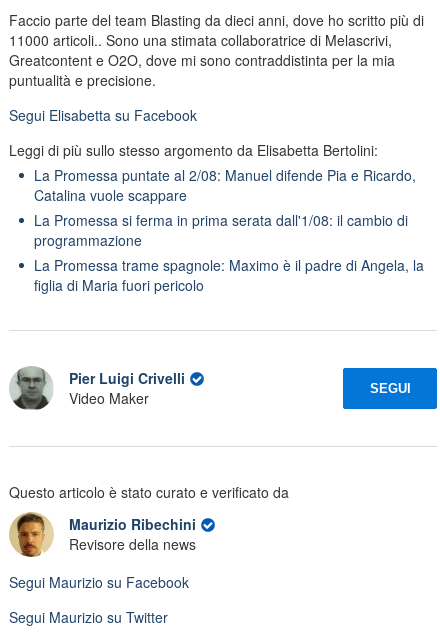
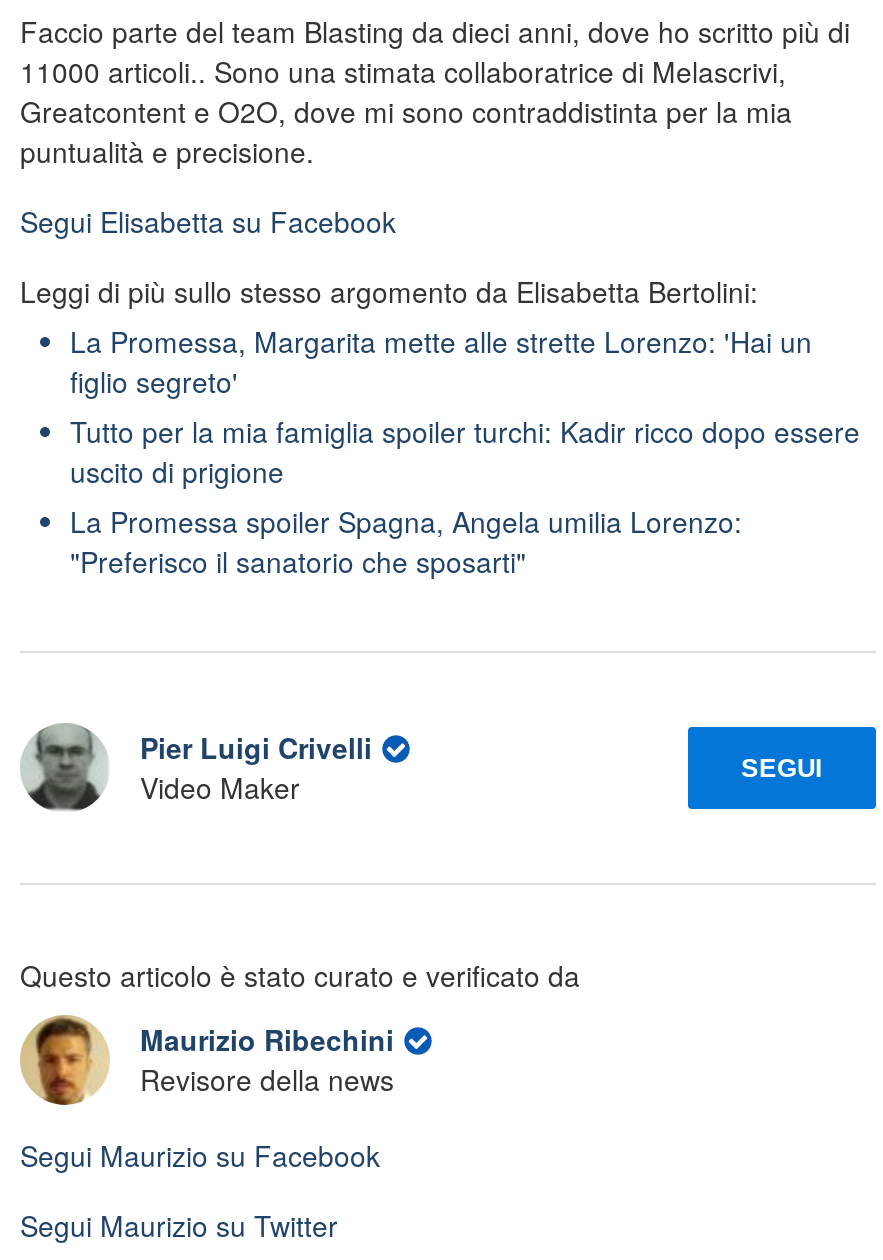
- La Promessa puntate al 2/08: Manuel difende Pia e Ricardo,
- Catalina vuole scappare
- La Promessa si ferma in prima serata dall'1/08: il cambio di
- programmazione
- La Promessa trame spagnole: Maximo è il padre di Angela, la
- figlia di Maria fuori pericolo
+ La Promessa, Margarita mette alle strette Lorenzo: 'Hai un
+ figlio segreto'
+ Tutto per la mia famiglia spoiler turchi: Kadir ricco dopo essere
+ uscito di prigione
+ La Promessa spoiler Spagna, Angela umilia Lorenzo:
+ "Preferisco il sanatorio che sposarti"
